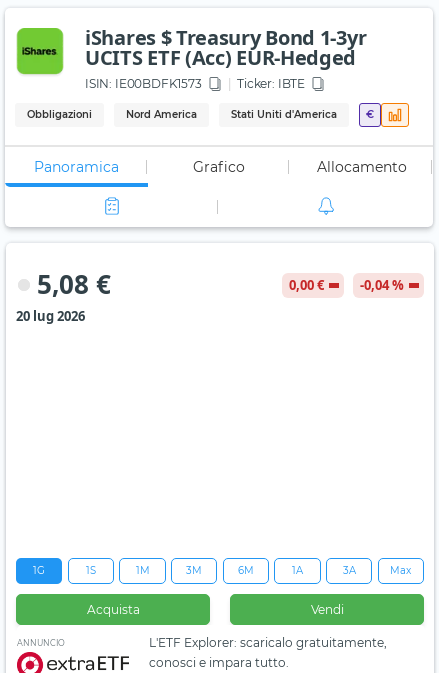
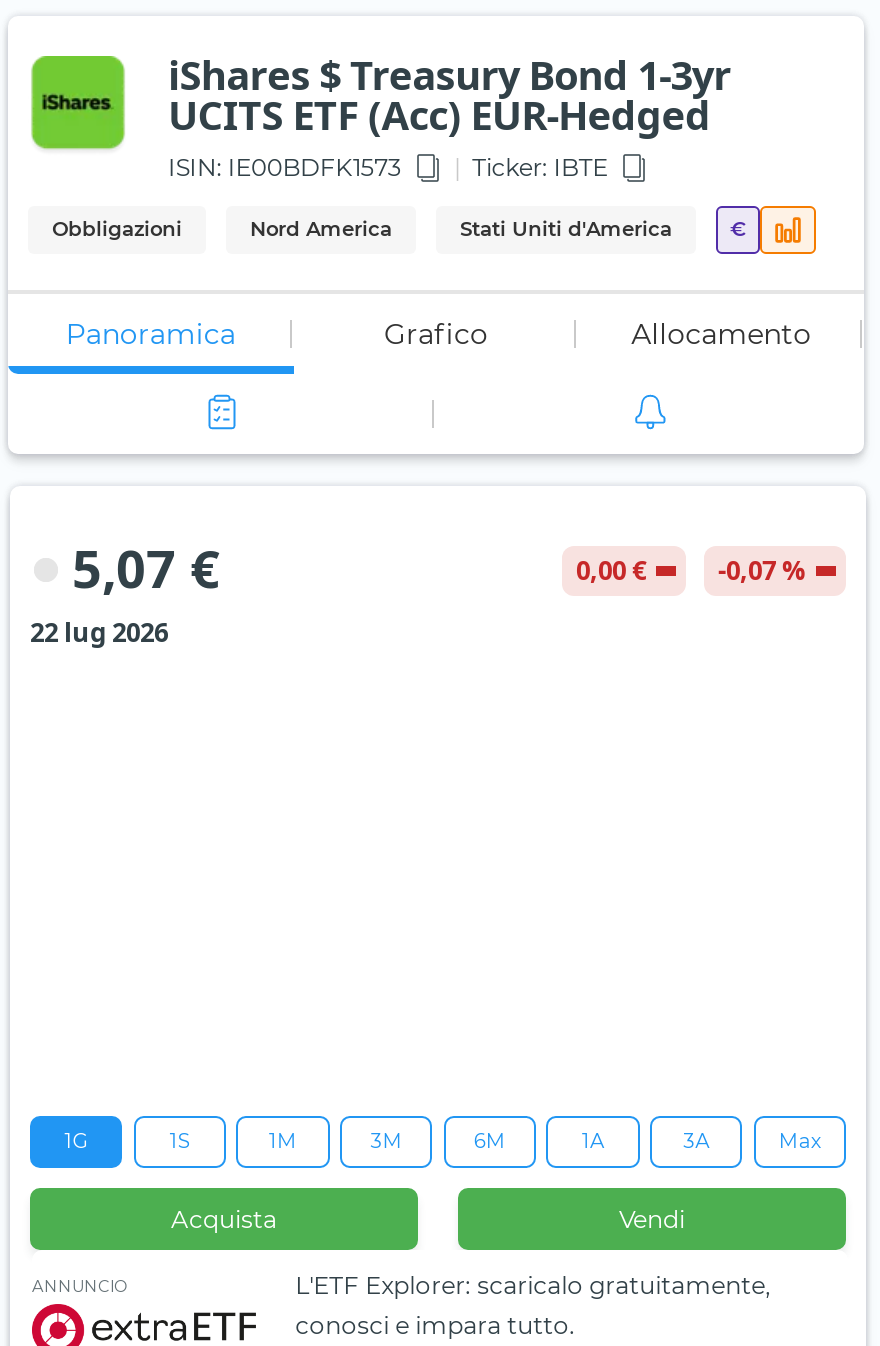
- 5,08 €
+ 5,07 €

- 0,00 € -0,04 %
+ 0,00 € -0,07 %

- 20 lug 2026
+ 22 lug 2026
